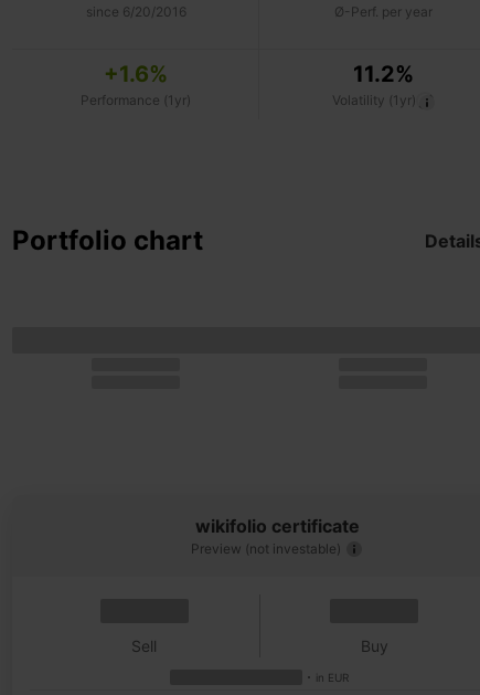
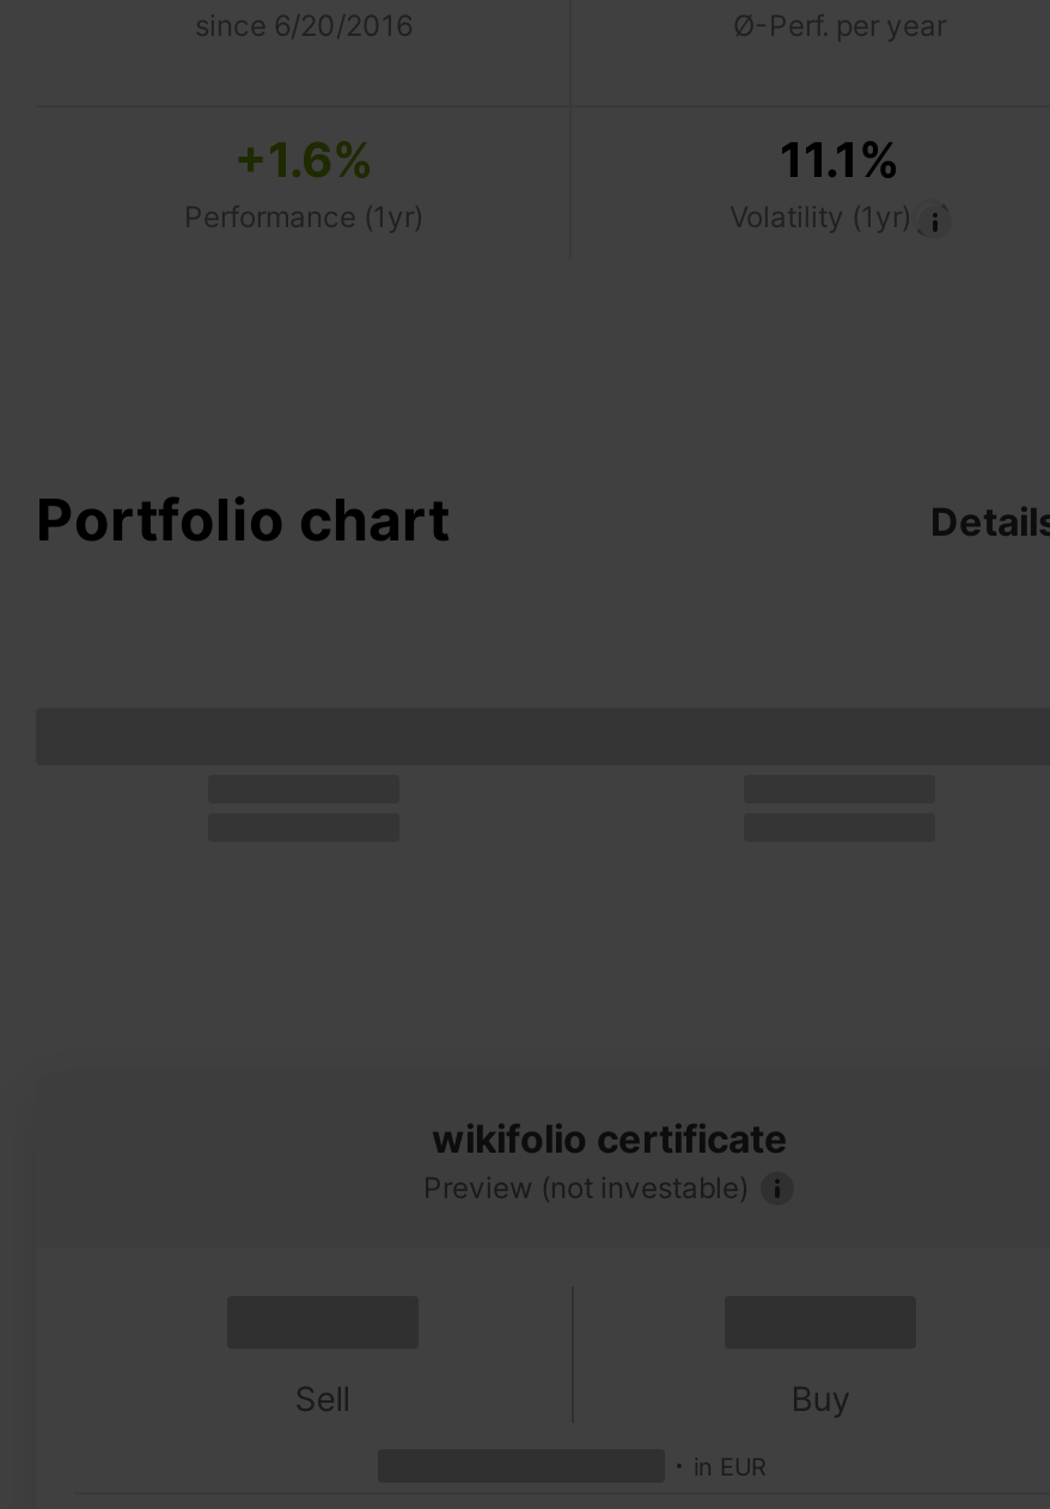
- 11.2%
+ 11.1%
